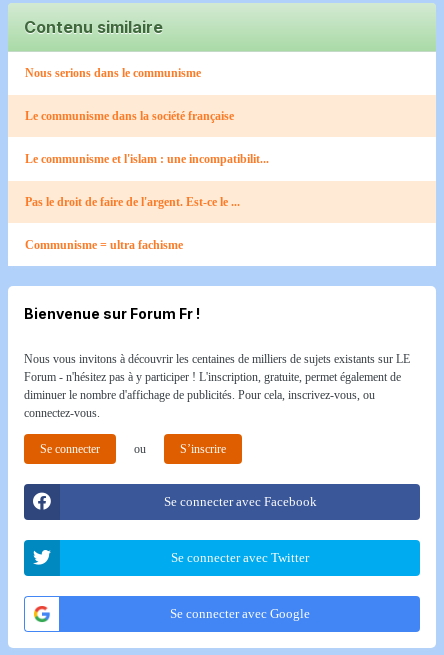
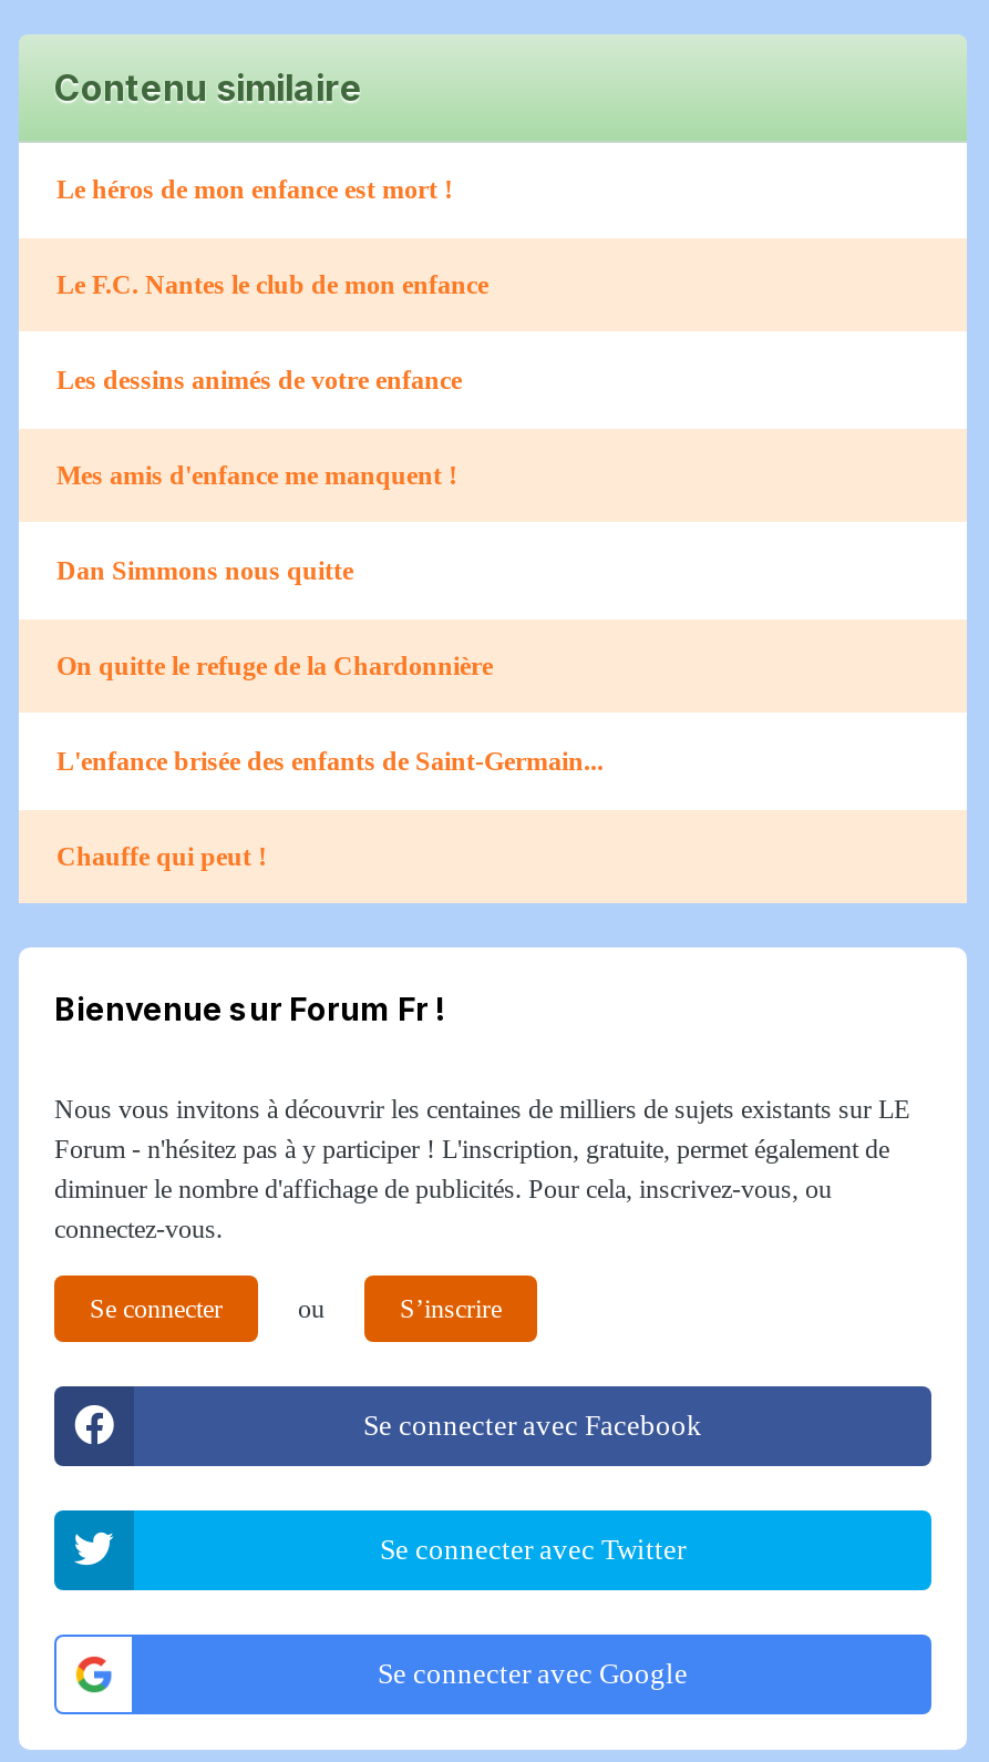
- Nous serions dans le communisme
- Le communisme dans la société française
- Le communisme et l'islam : une incompatibilit...
- Pas le droit de faire de l'argent. Est-ce le ...
- Communisme = ultra fachisme
+ Le héros de mon enfance est mort !
+ Le F.C. Nantes le club de mon enfance
+ Les dessins animés de votre enfance
+ Mes amis d'enfance me manquent !
+ Dan Simmons nous quitte
+ On quitte le refuge de la Chardonnière
+ L'enfance brisée des enfants de Saint-Germain...
+ Chauffe qui peut !
